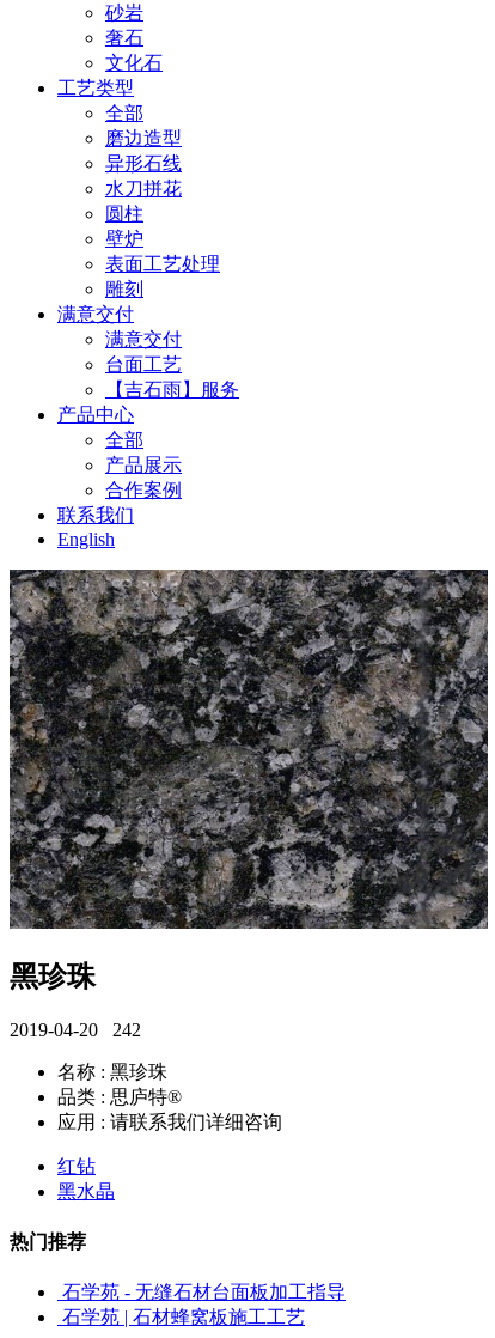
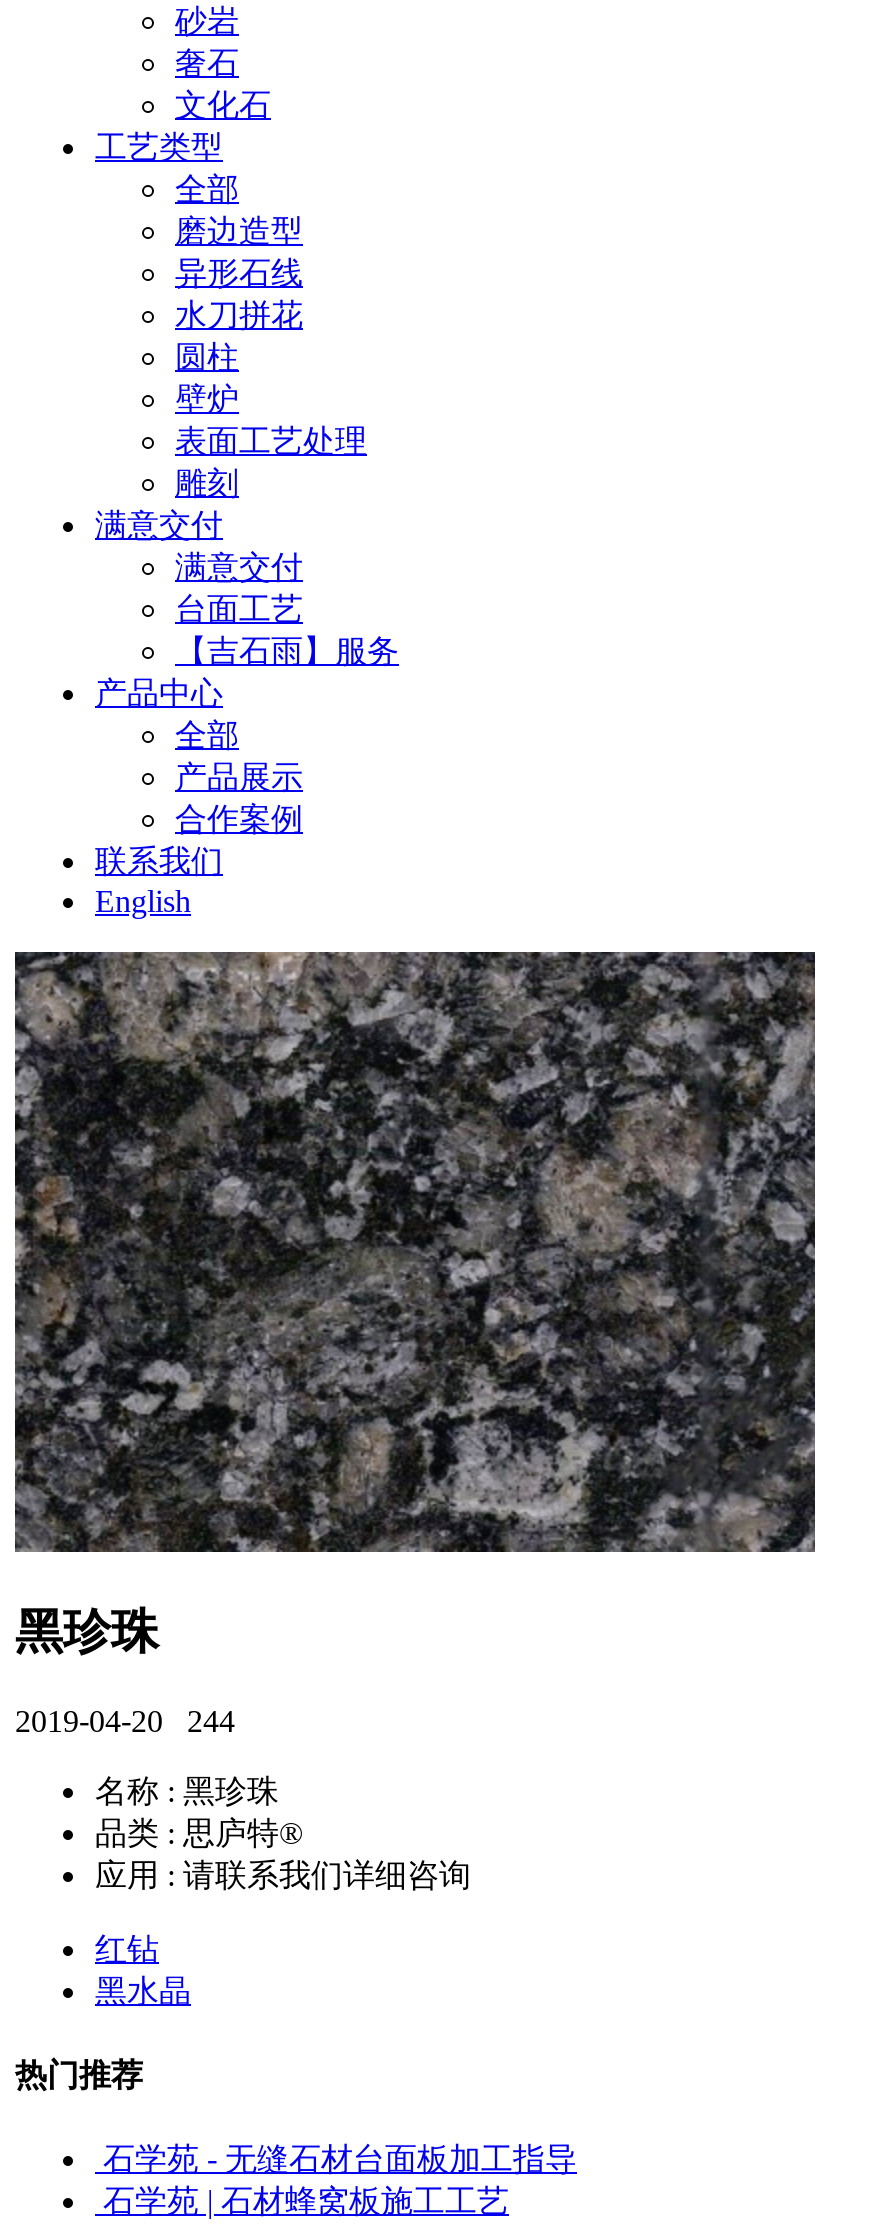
- 2019-04-20 242
+ 2019-04-20 244
